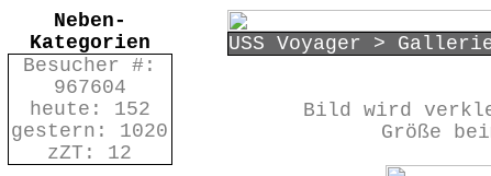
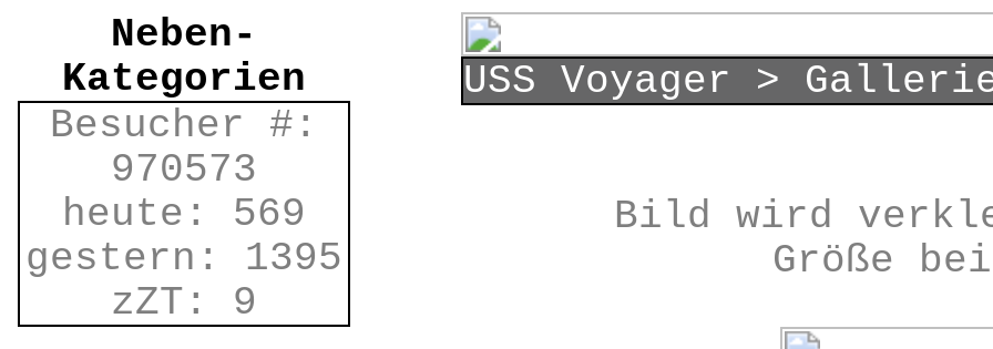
- 967604
+ 970573

- heute: 152
+ heute: 569

- gestern: 1020
+ gestern: 1395

- zZT: 12
+ zZT: 9
